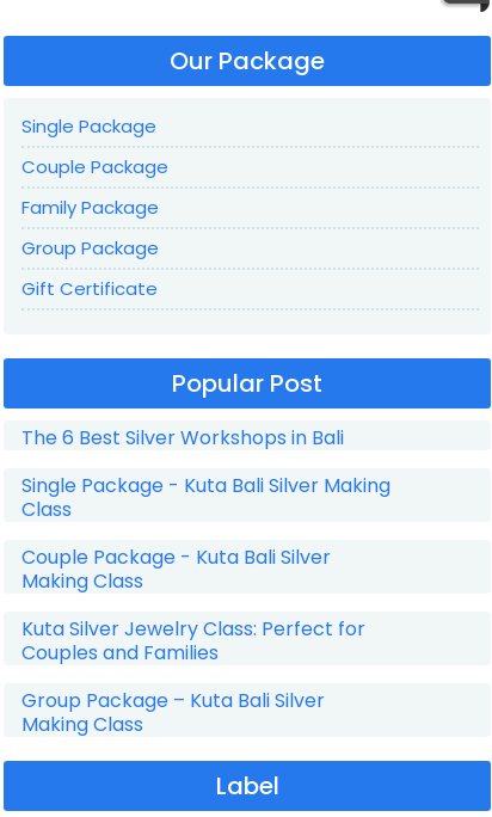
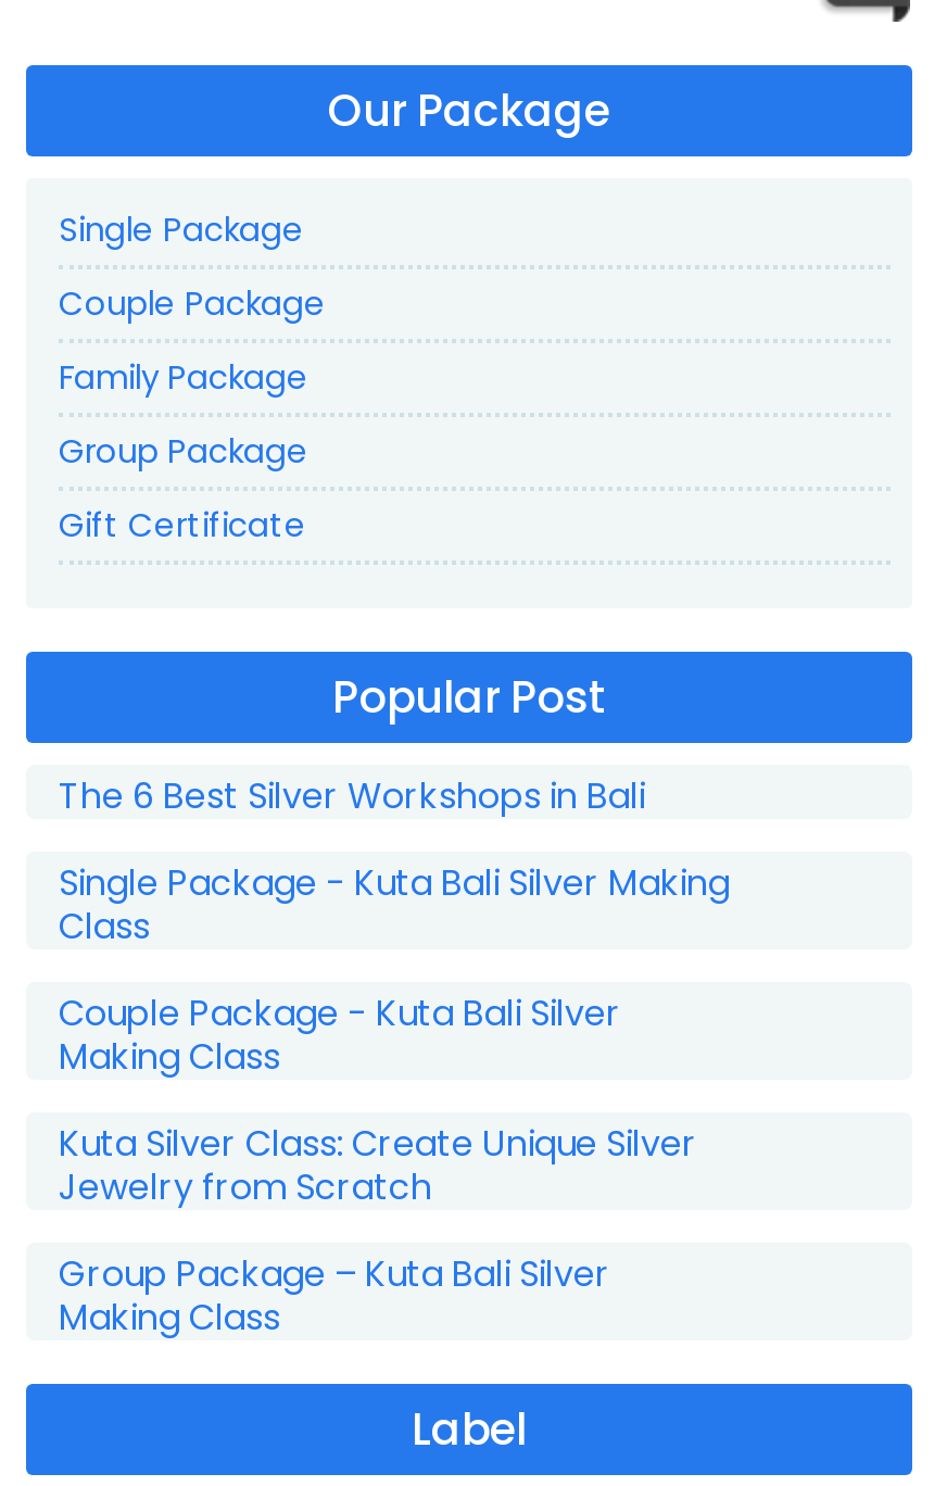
- Kuta Silver Jewelry Class: Perfect for
- Couples and Families
+ Kuta Silver Class: Create Unique Silver
+ Jewelry from Scratch
